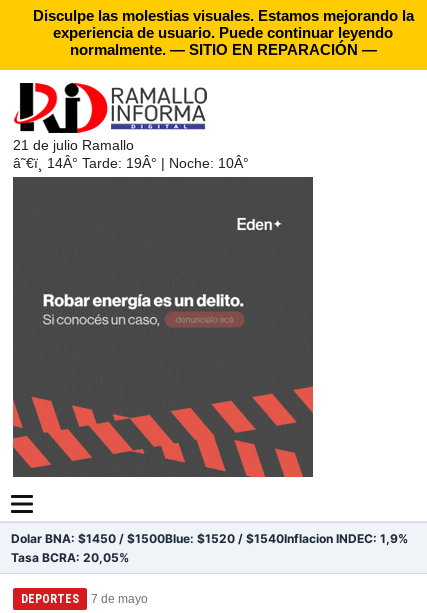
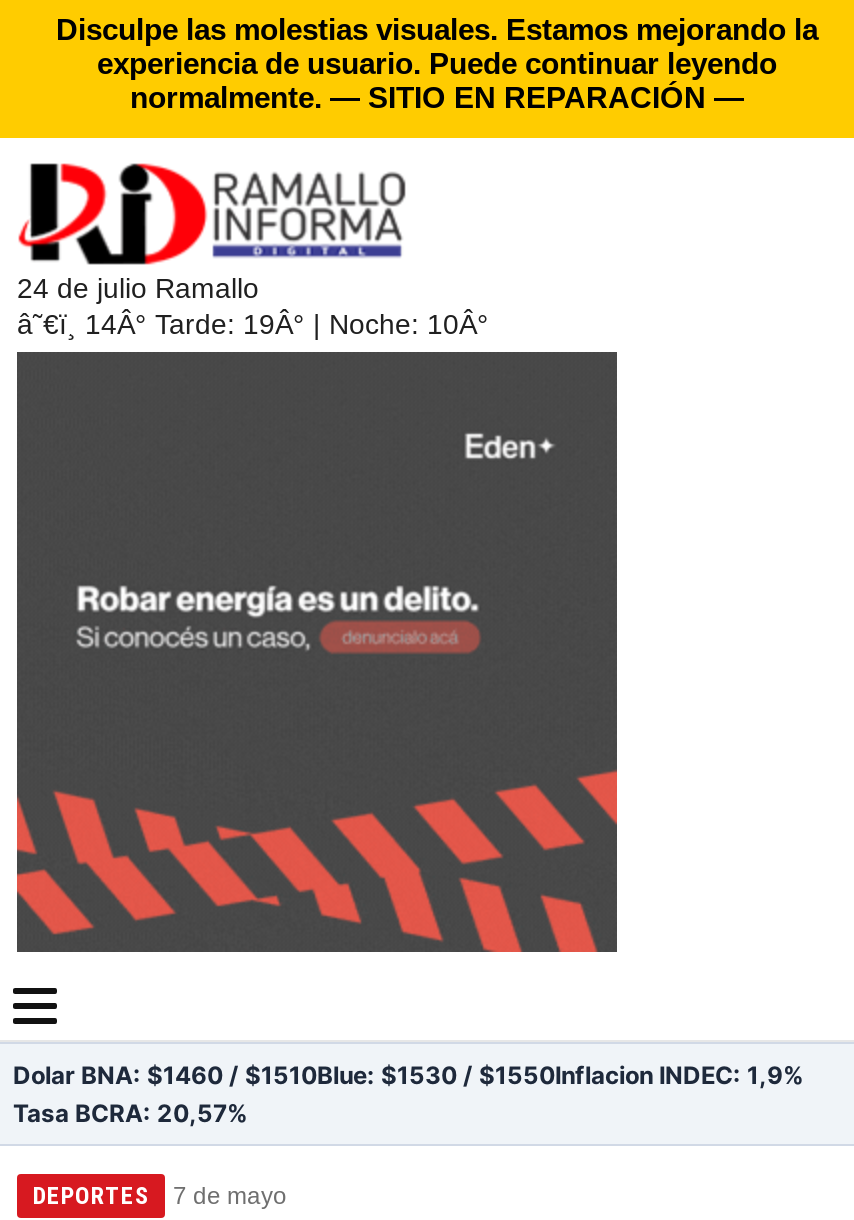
- 21 de julio Ramallo
+ 24 de julio Ramallo

- Dolar BNA: $1450 / $1500Blue: $1520 / $1540Inflacion INDEC: 1,9%
+ Dolar BNA: $1460 / $1510Blue: $1530 / $1550Inflacion INDEC: 1,9%

- Tasa BCRA: 20,05%
+ Tasa BCRA: 20,57%
